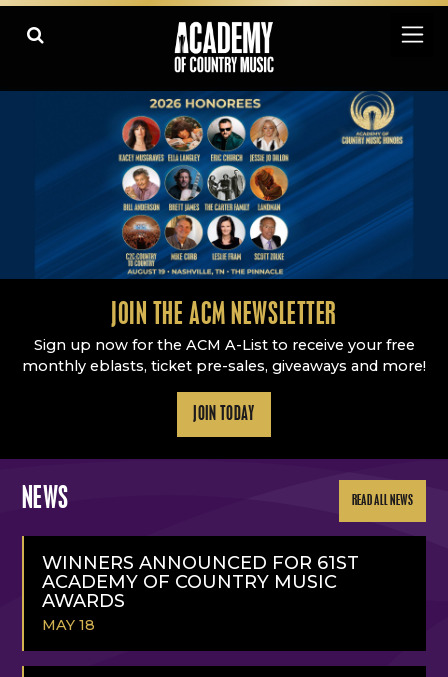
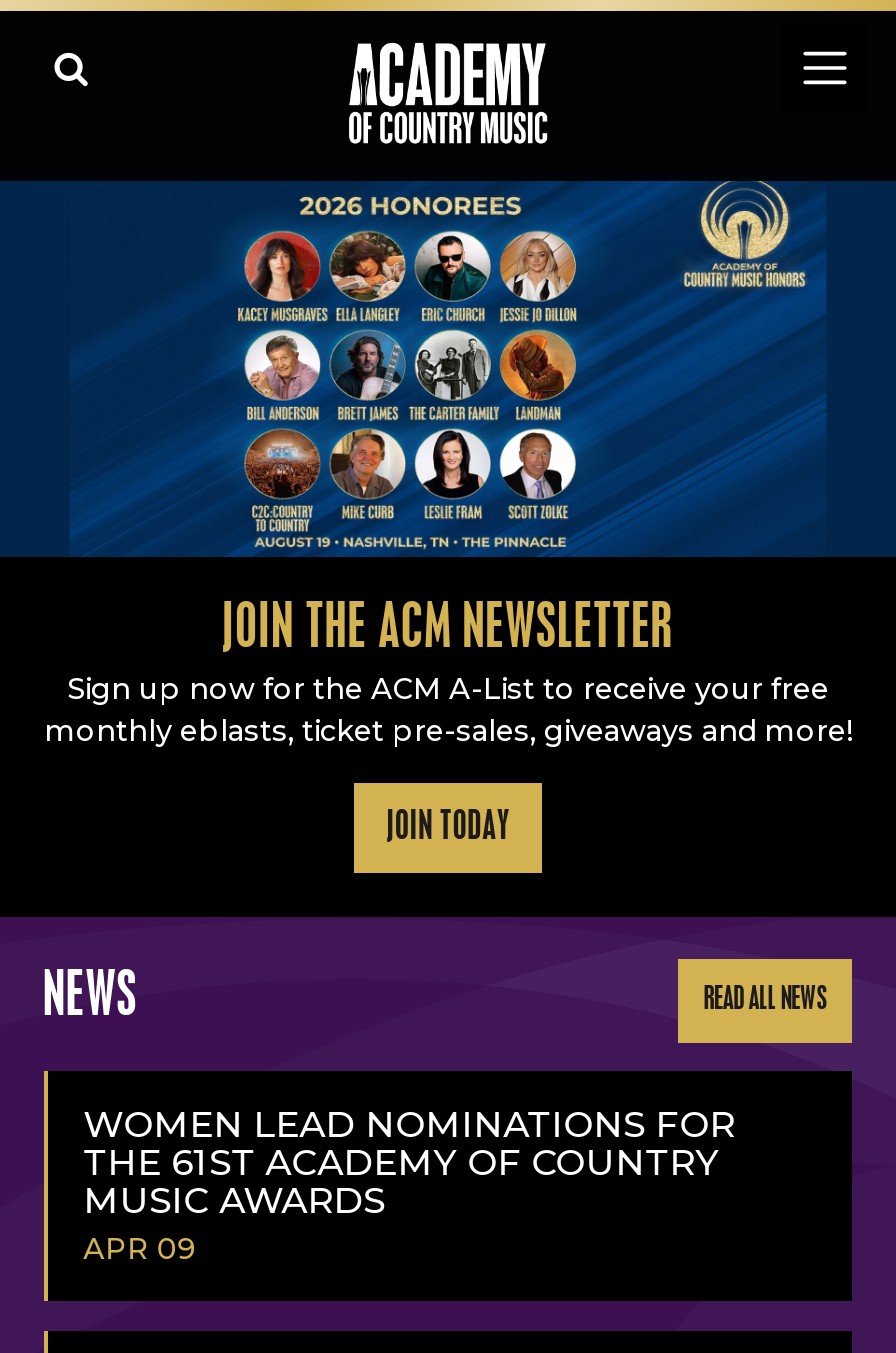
- WINNERS ANNOUNCED FOR 61ST
- ACADEMY OF COUNTRY MUSIC
- AWARDS
- MAY 18
+ WOMEN LEAD NOMINATIONS FOR
+ THE 61ST ACADEMY OF COUNTRY
+ MUSIC AWARDS
+ APR 09
